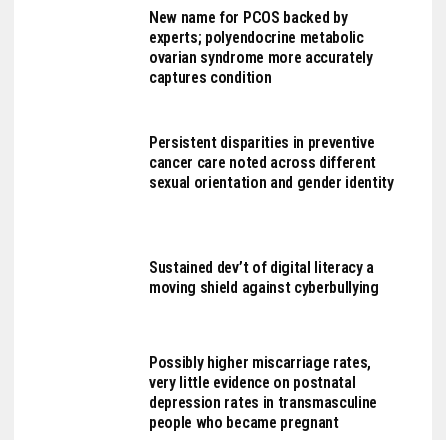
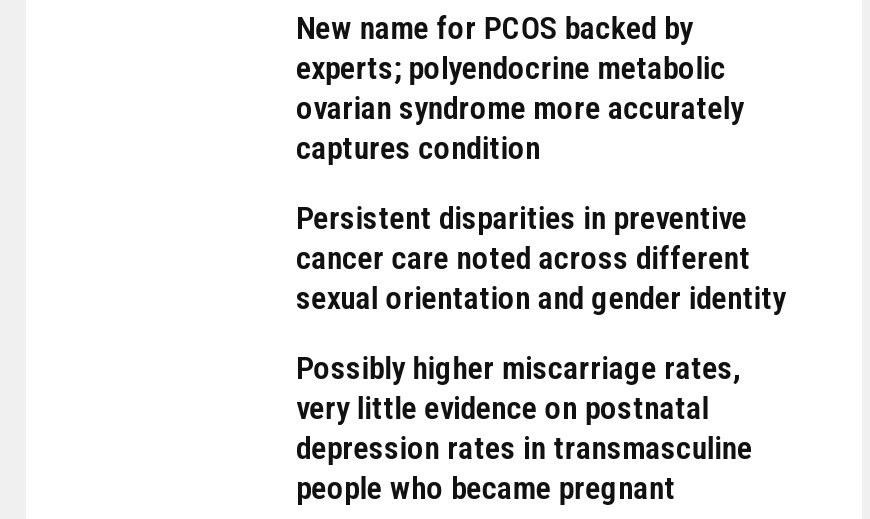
- Sustained dev’t of digital literacy a
- moving shield against cyberbullying
